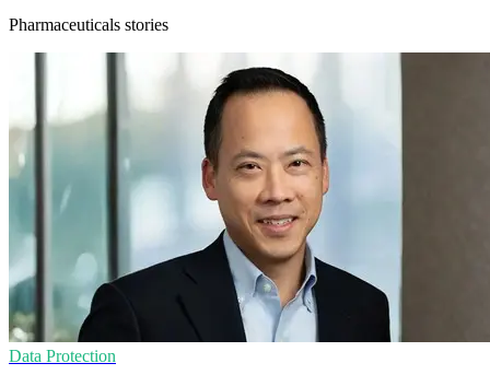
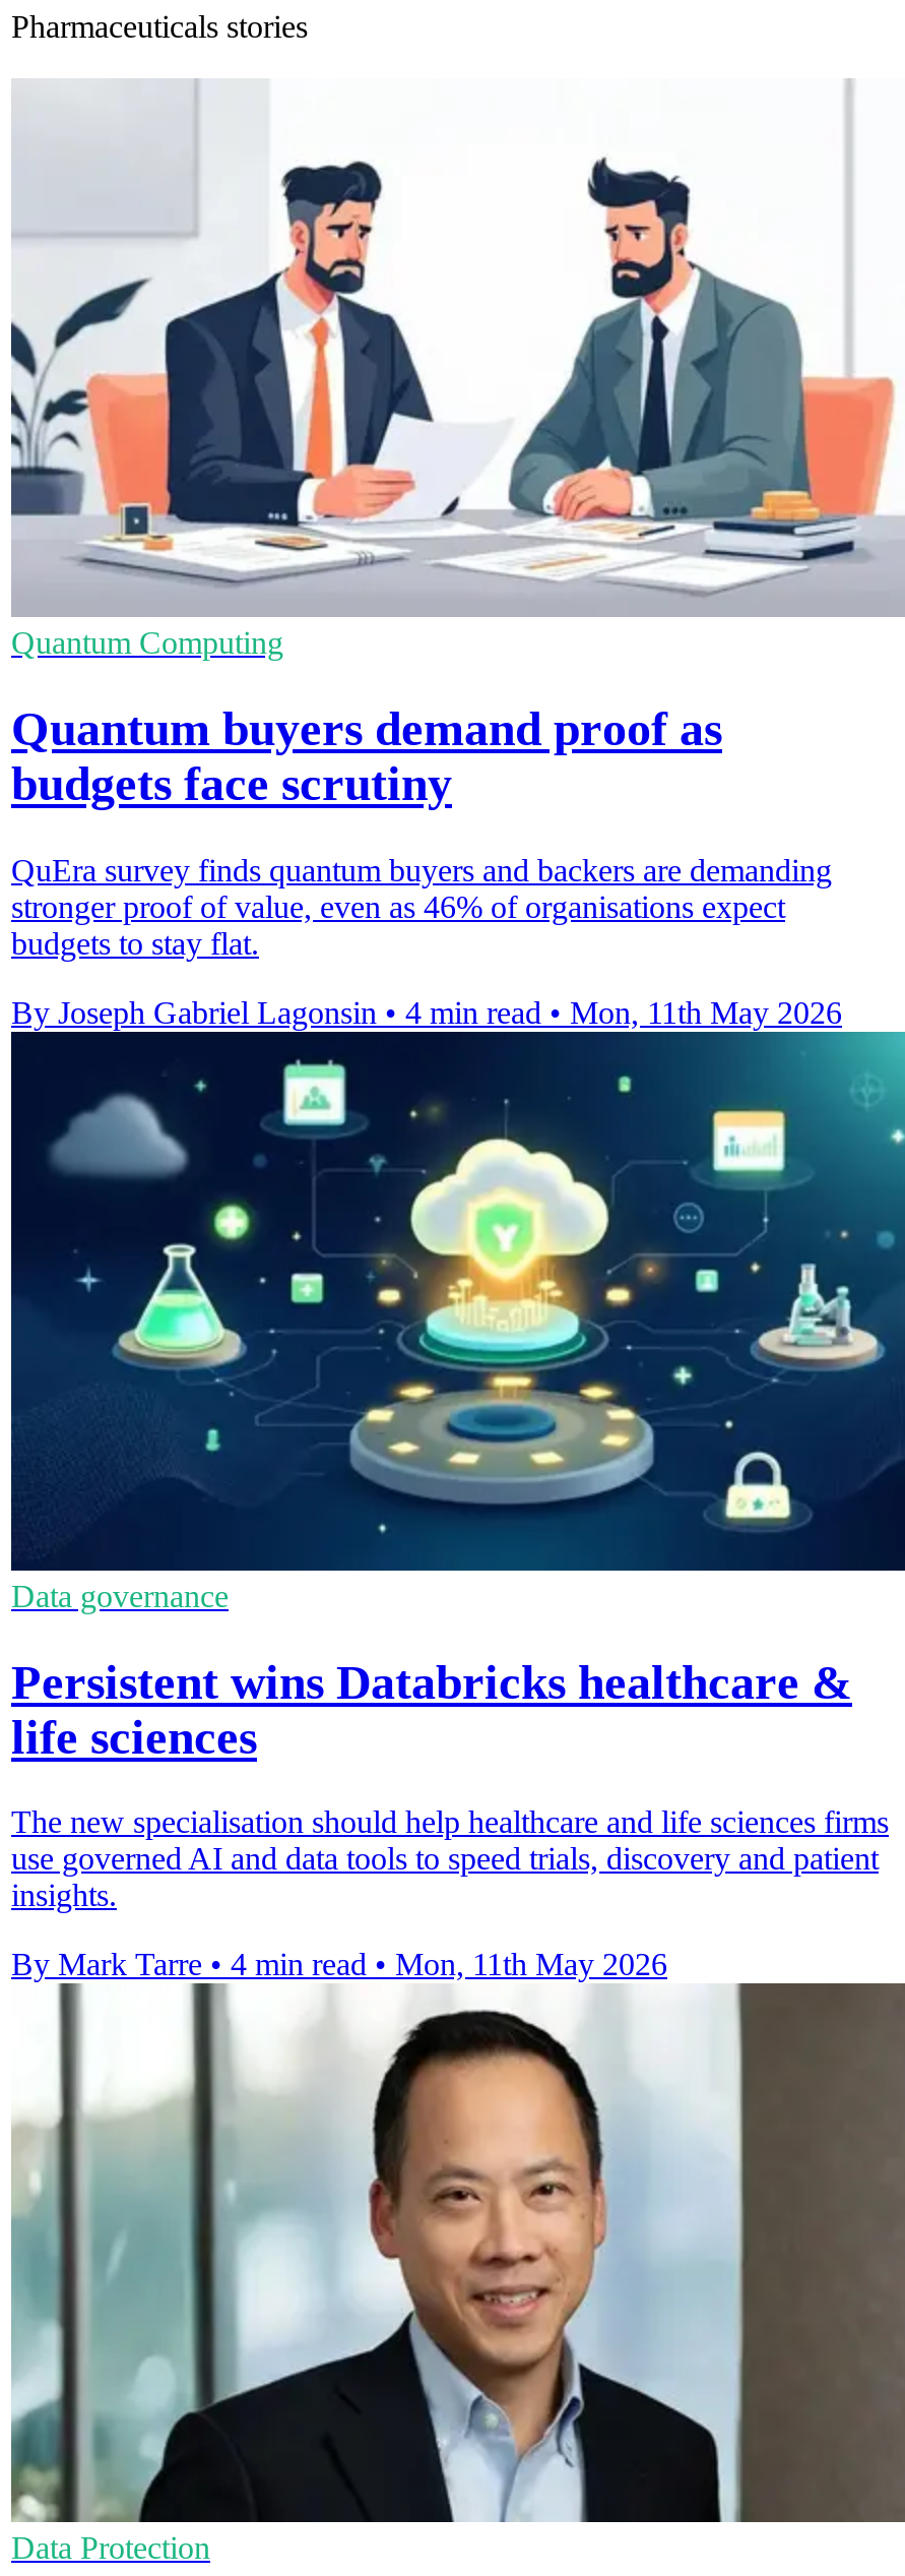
+ [image]
+ Quantum Computing
+ Quantum buyers demand proof as
+ budgets face scrutiny
+ QuEra survey finds quantum buyers and backers are demanding
+ stronger proof of value, even as 46% of organisations expect
+ budgets to stay flat.
+ By Joseph Gabriel Lagonsin • 4 min read • Mon, 11th May 2026

+ [image]
+ Data governance
+ Persistent wins Databricks healthcare &
+ life sciences
+ The new specialisation should help healthcare and life sciences firms
+ use governed AI and data tools to speed trials, discovery and patient
+ insights.
+ By Mark Tarre • 4 min read • Mon, 11th May 2026
